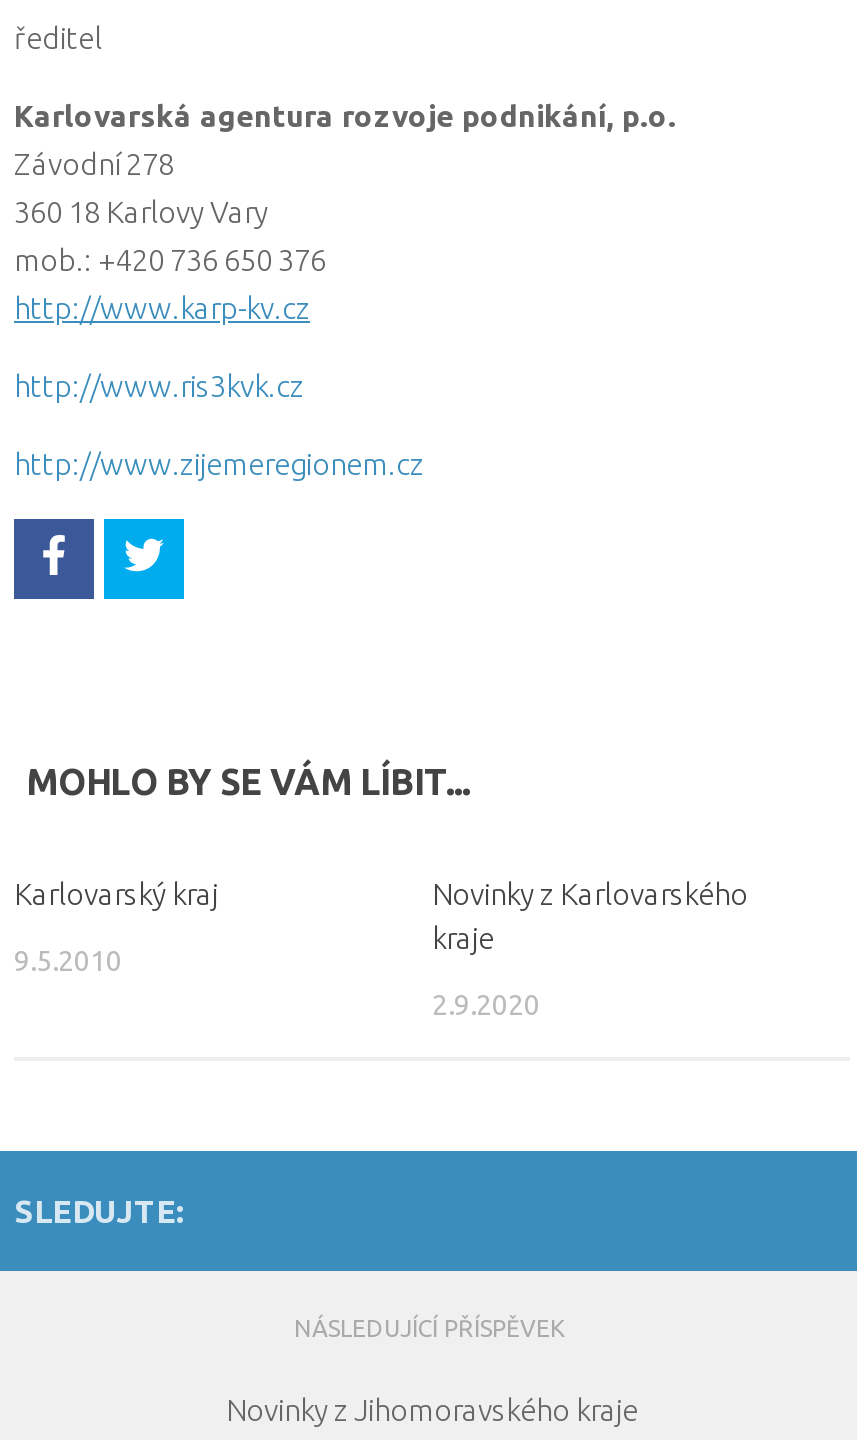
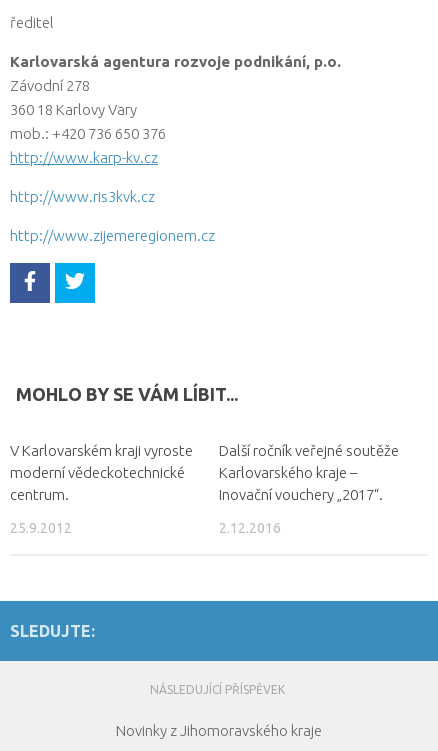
- Karlovarský kraj
+ V Karlovarském kraji vyroste
+ moderní vědeckotechnické
+ centrum.

- Novinky z Karlovarského
- kraje
+ Další ročník veřejné soutěže
+ Karlovarského kraje –
+ Inovační vouchery „2017“.

- 9.5.2010
+ 25.9.2012

- 2.9.2020
+ 2.12.2016
